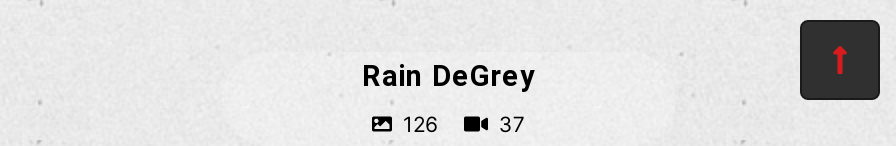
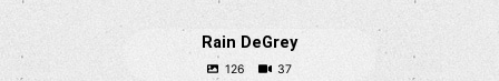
- [image]
